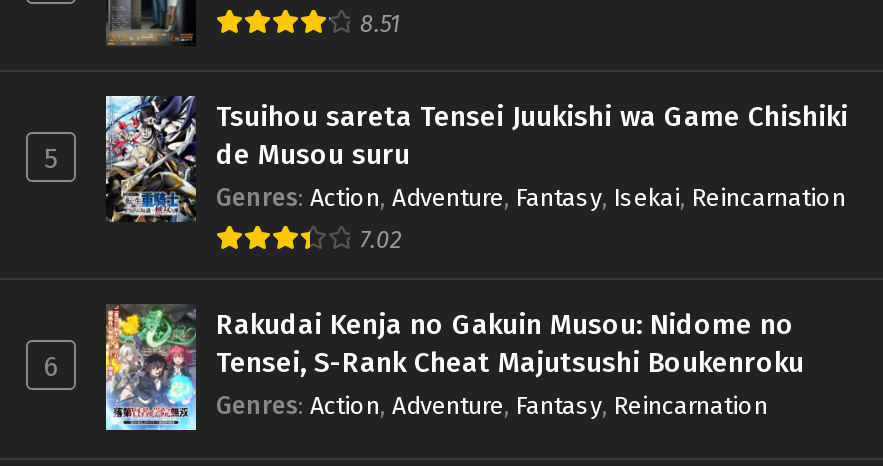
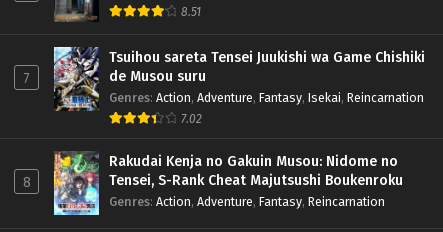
- 5
+ 7

- 6
+ 8
